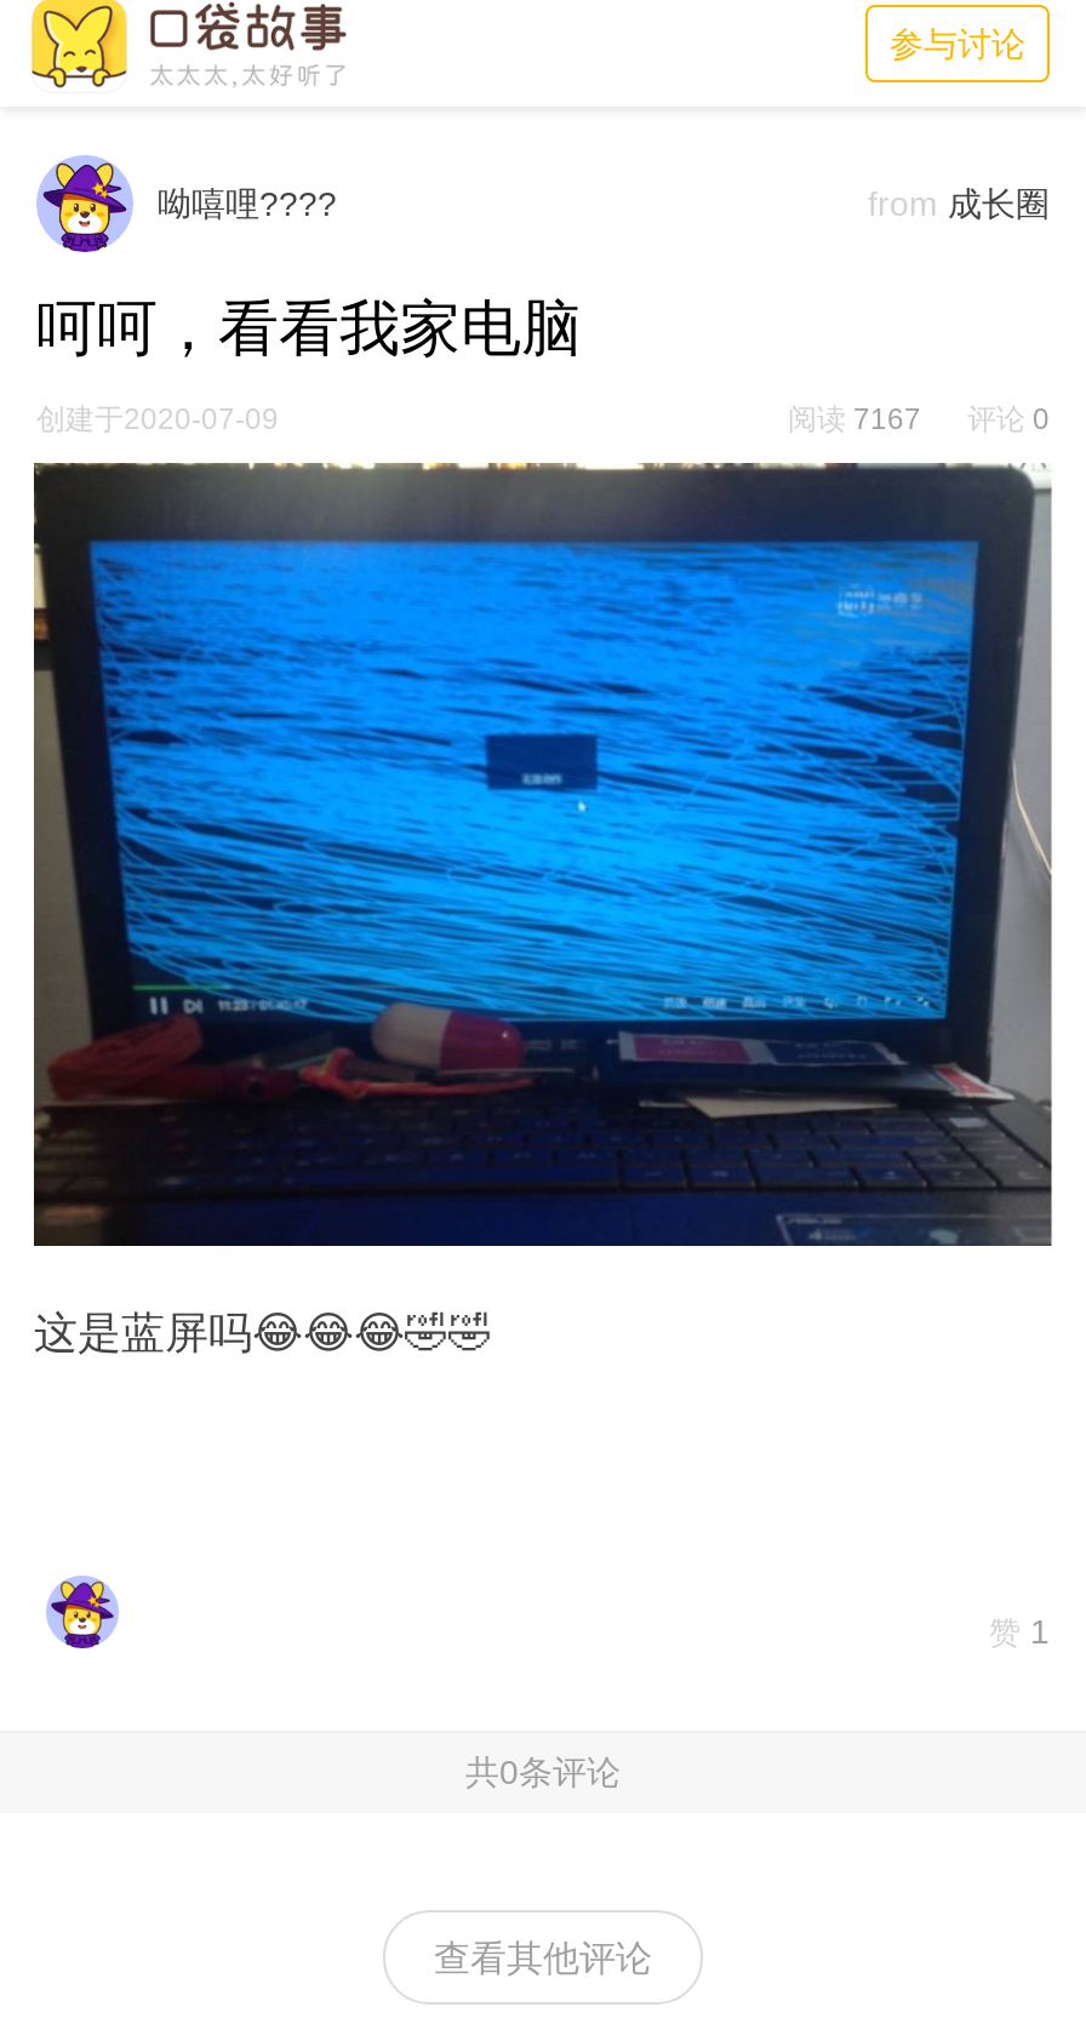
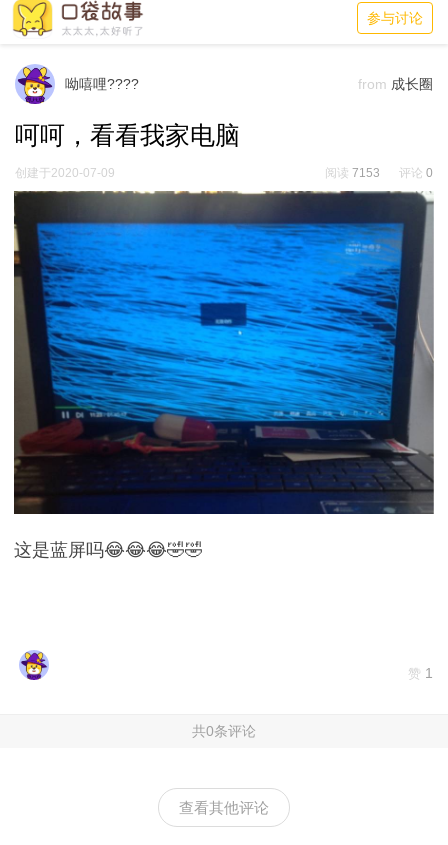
- 阅读7167 评论0
+ 阅读7153 评论0
